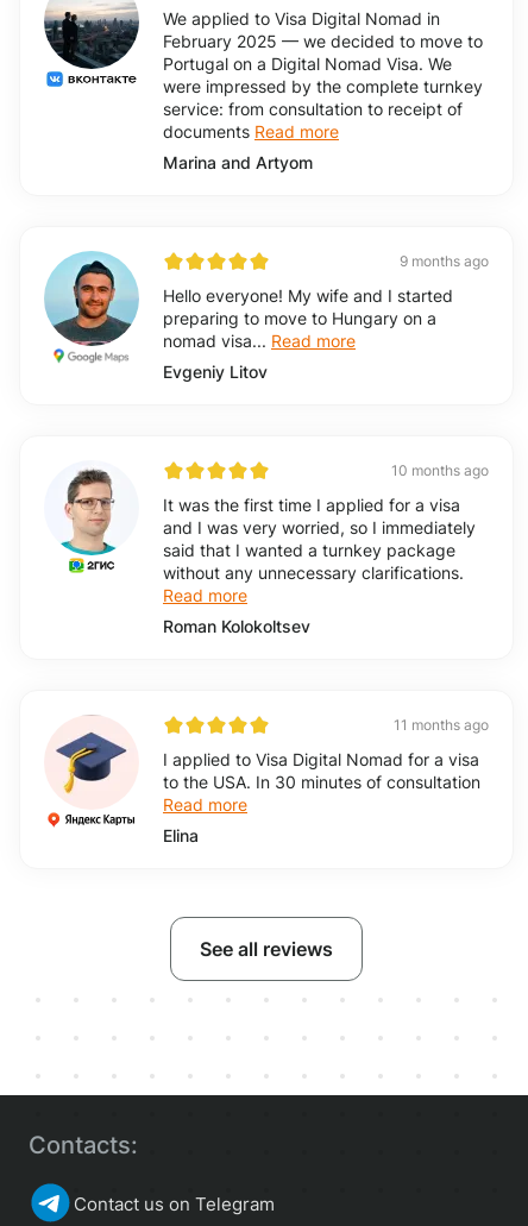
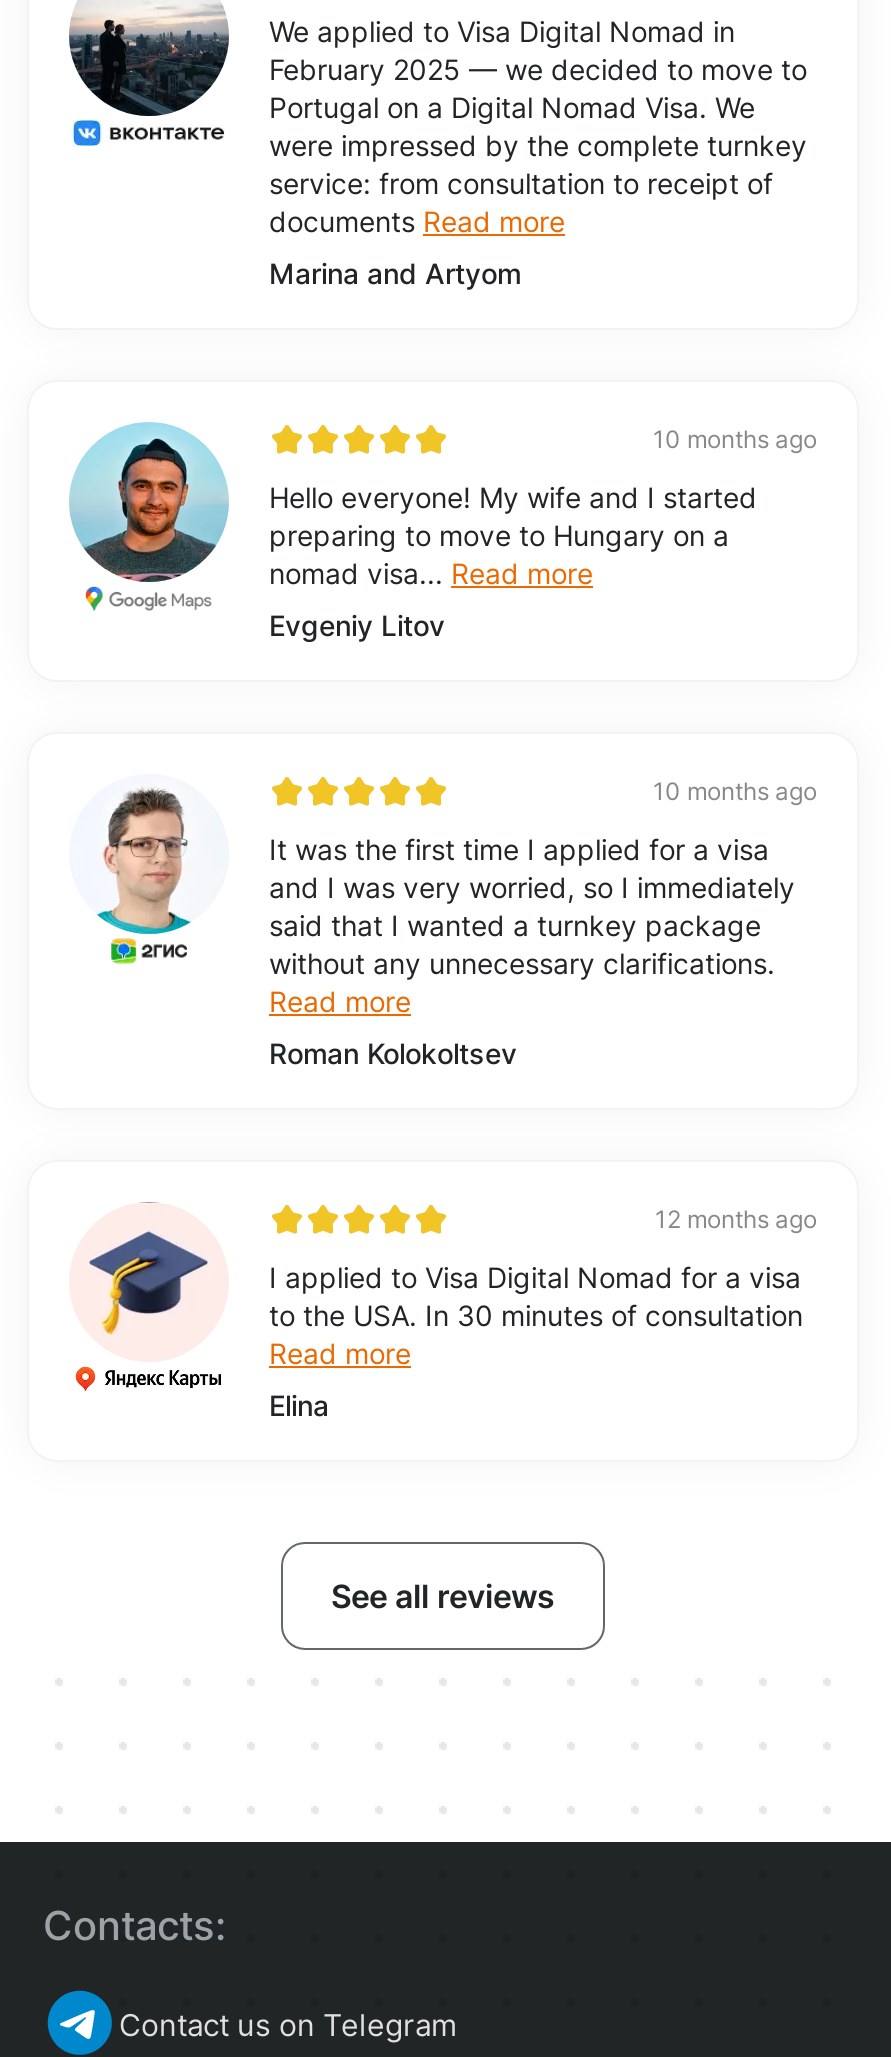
- 9 months ago
+ 10 months ago

- 11 months ago
+ 12 months ago
